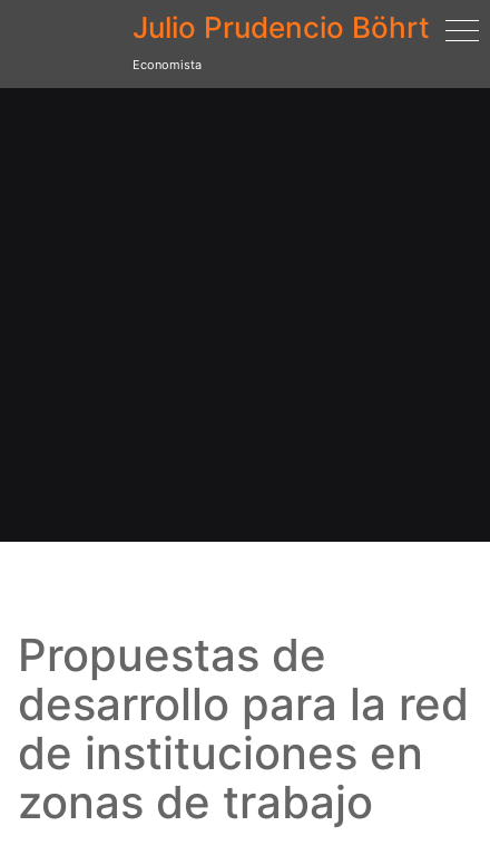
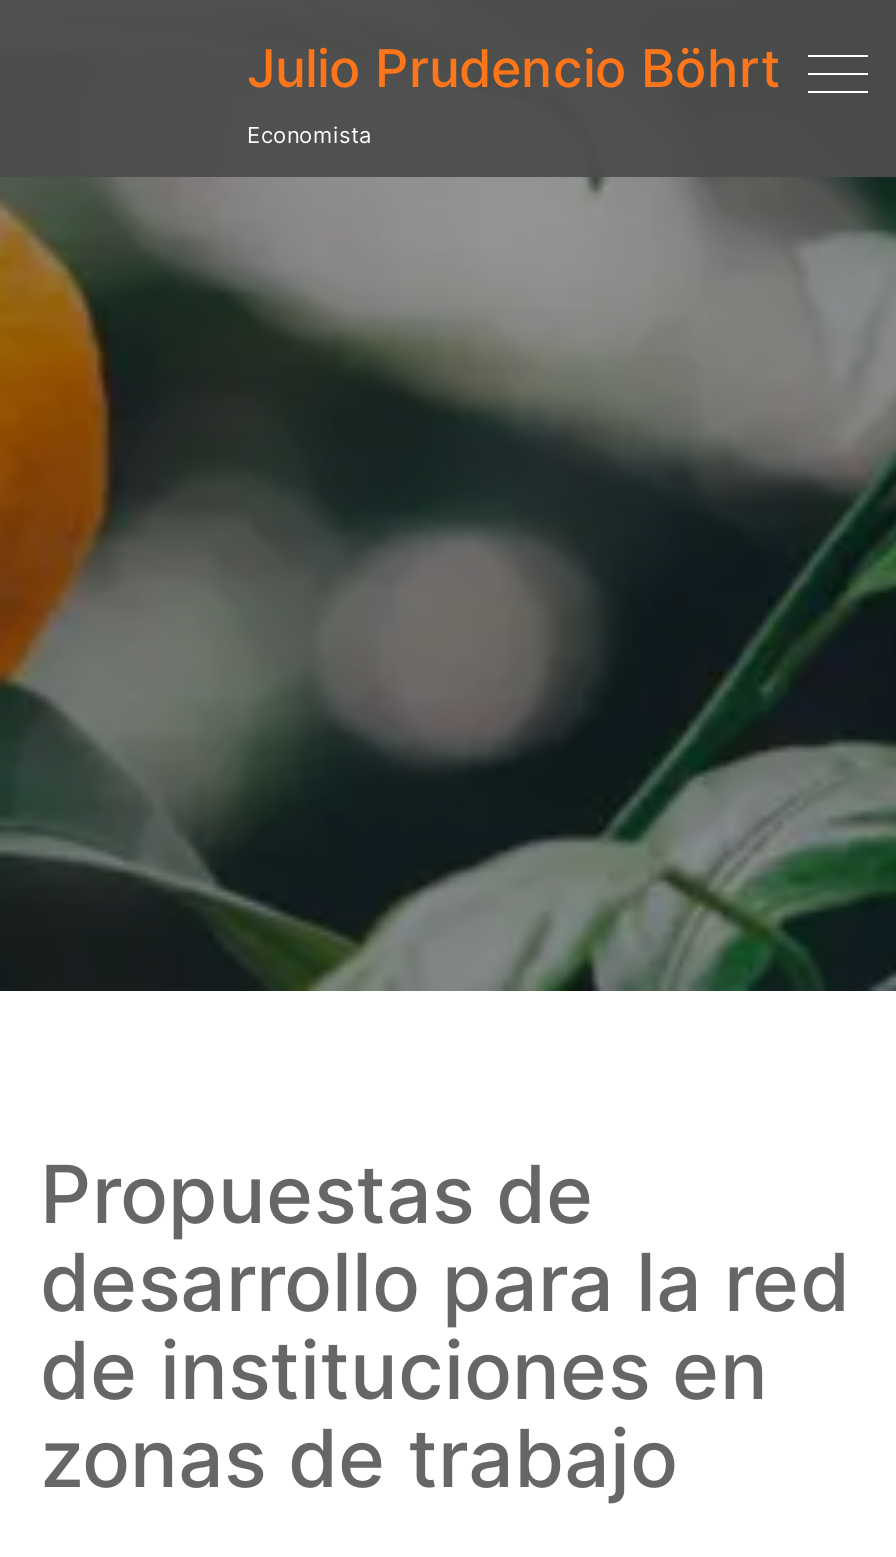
+ [image]
